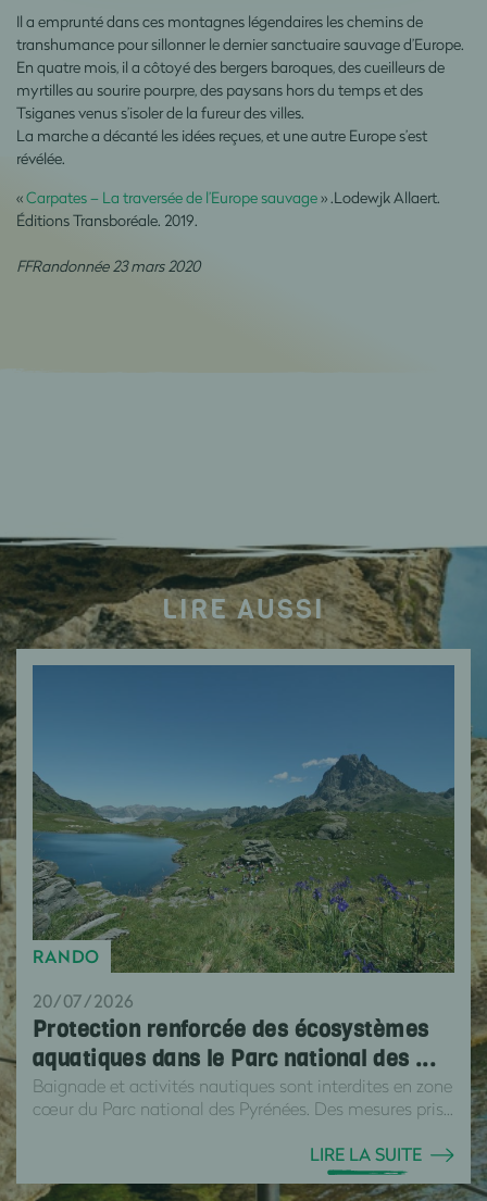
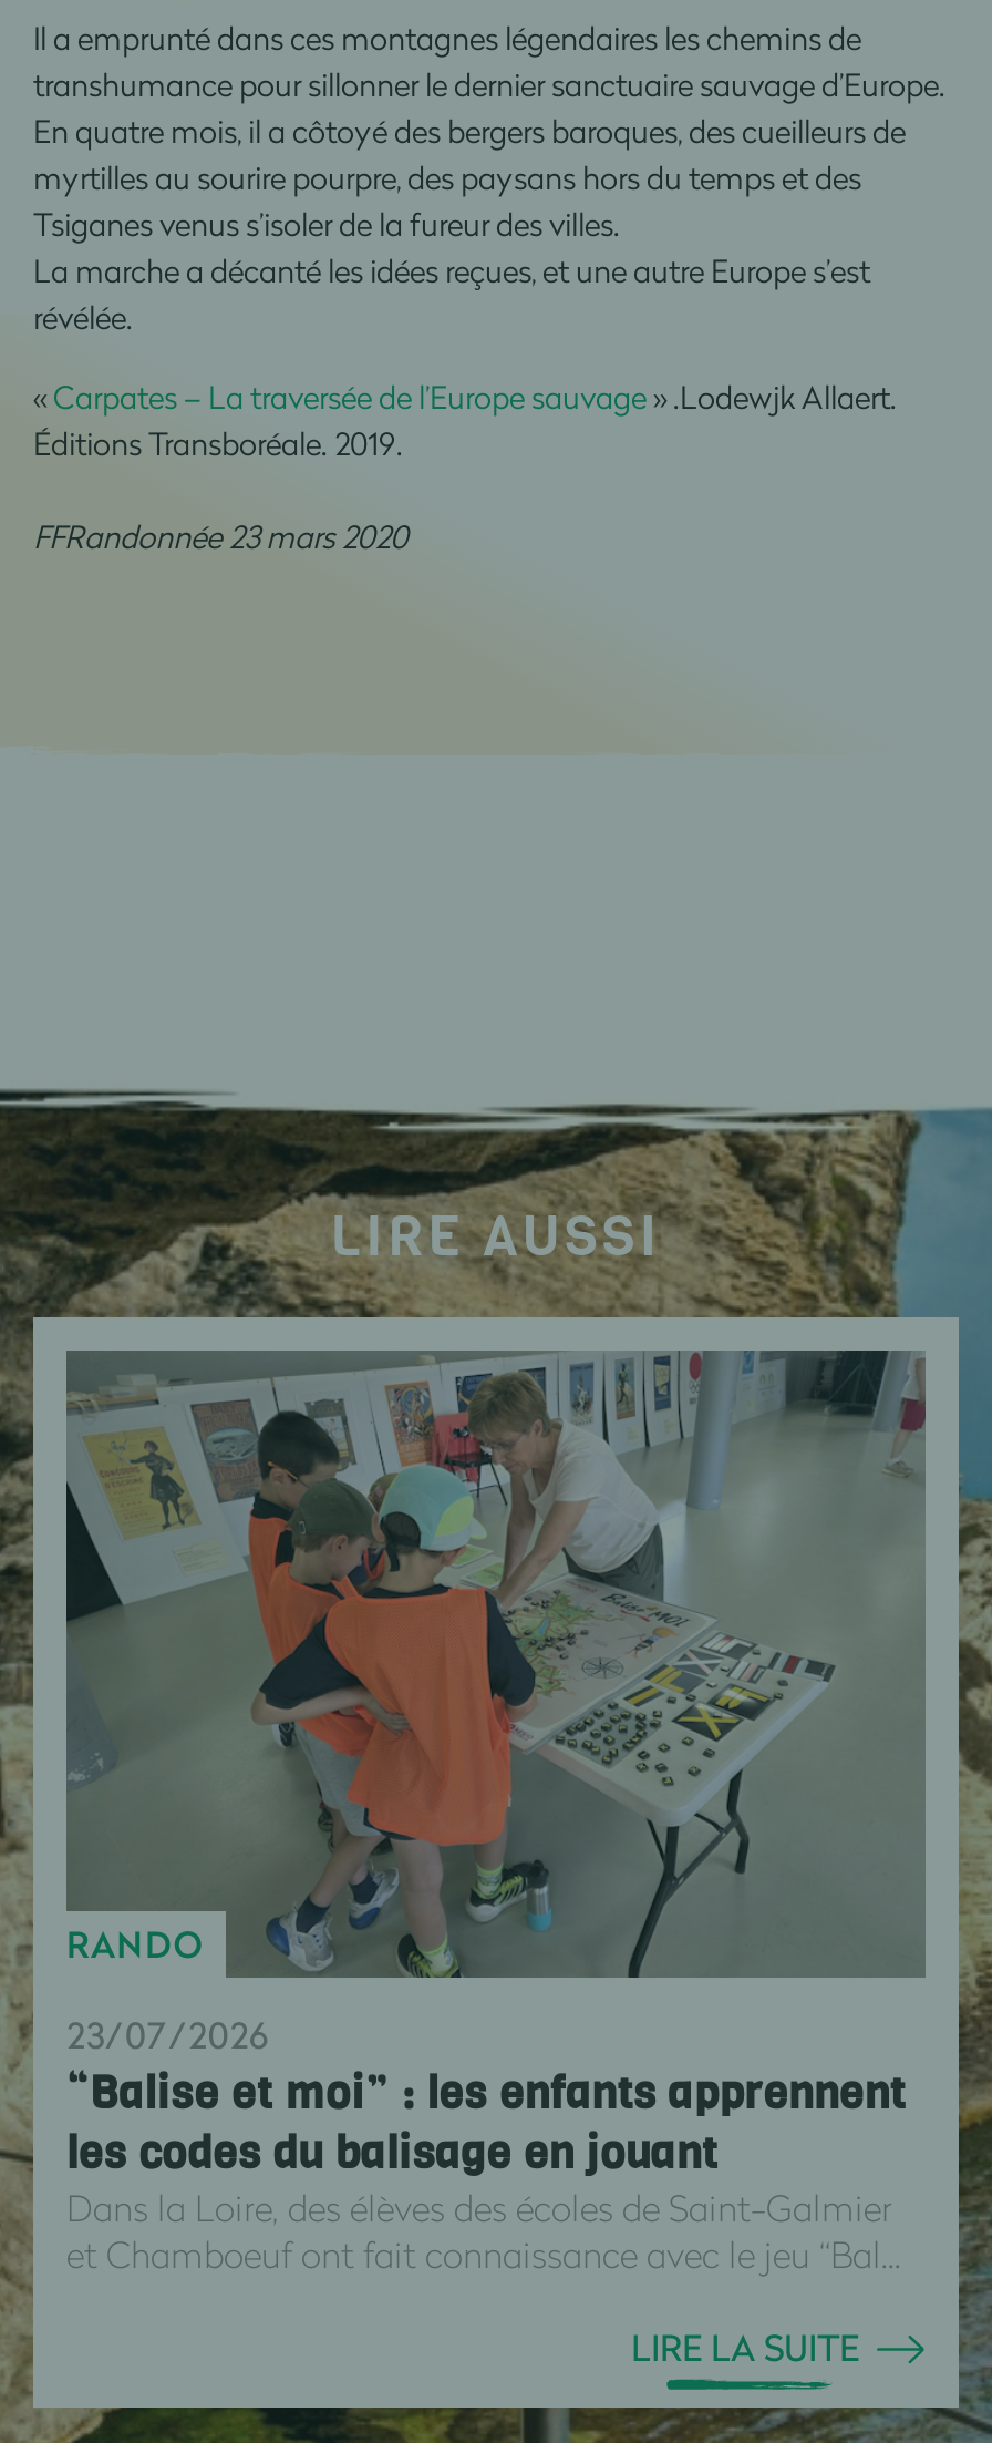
- [image]
- 20/07/2026
- Protection renforcée des écosystèmes
- aquatiques dans le Parc national des ...
- Baignade et activités nautiques sont interdites en zone
- cœur du Parc national des Pyrénées. Des mesures pris...
+ [image]
+ 23/07/2026
+ “Balise et moi” : les enfants apprennent
+ les codes du balisage en jouant
+ Dans la Loire, des élèves des écoles de Saint-Galmier
+ et Chamboeuf ont fait connaissance avec le jeu “Bal...
